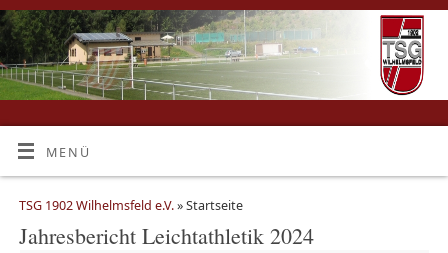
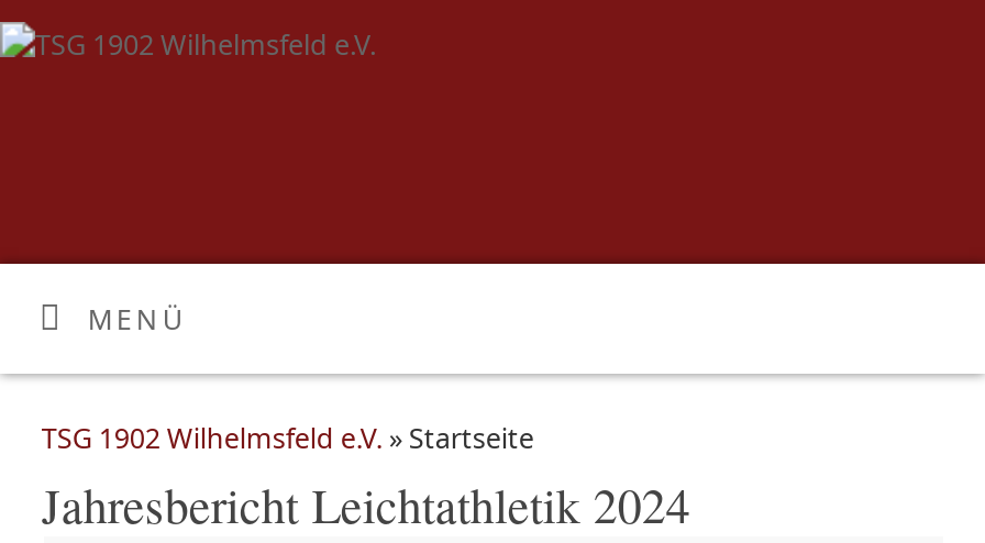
- [image]
